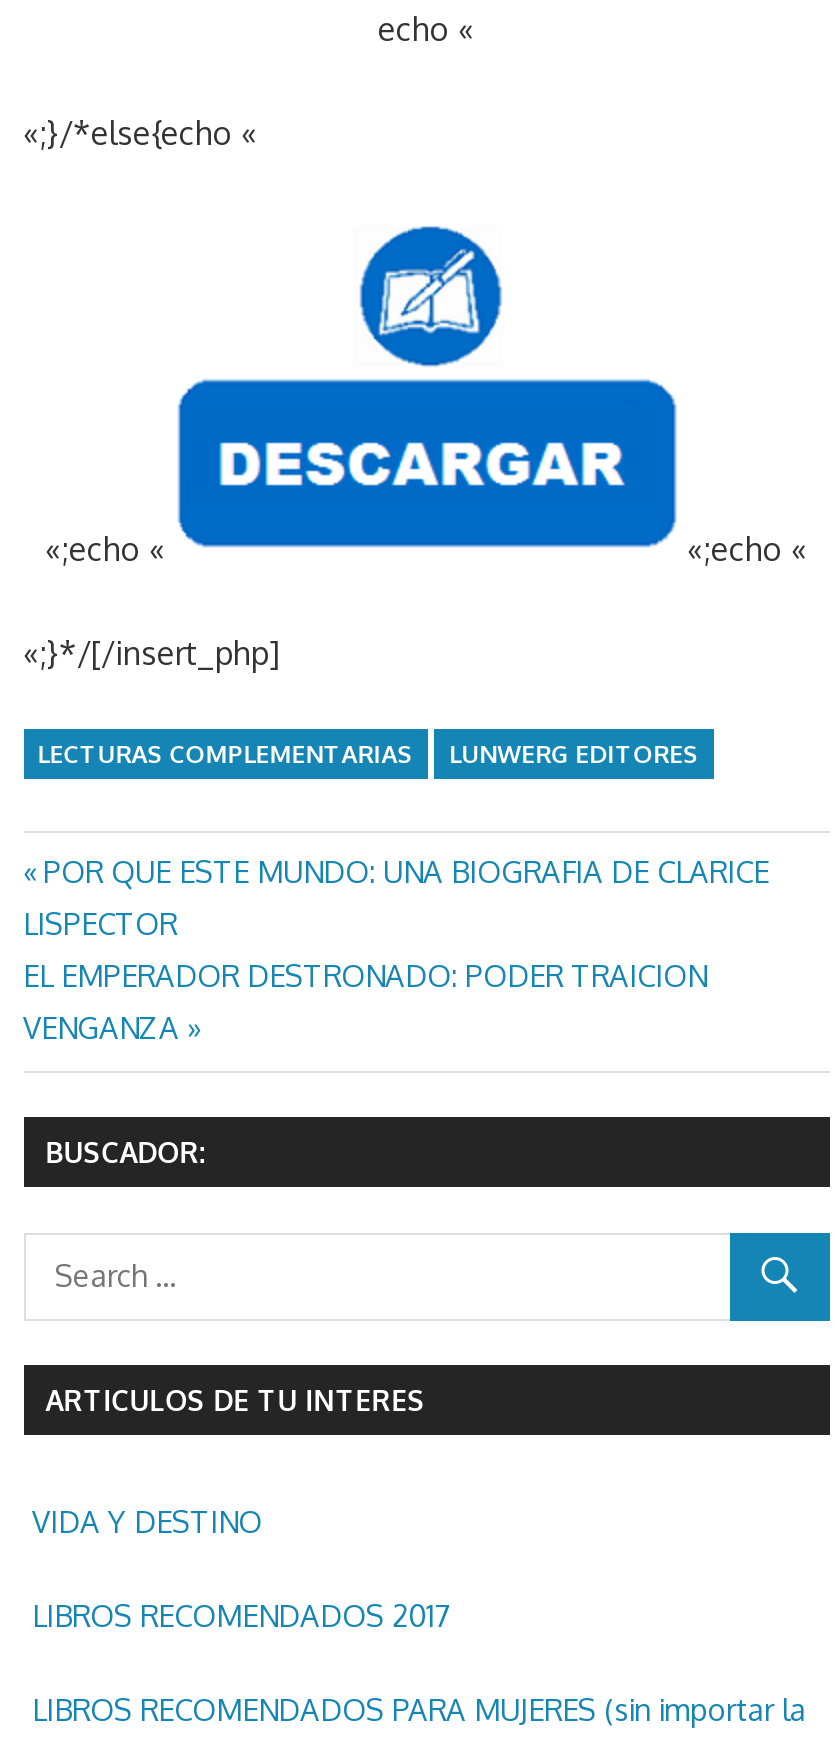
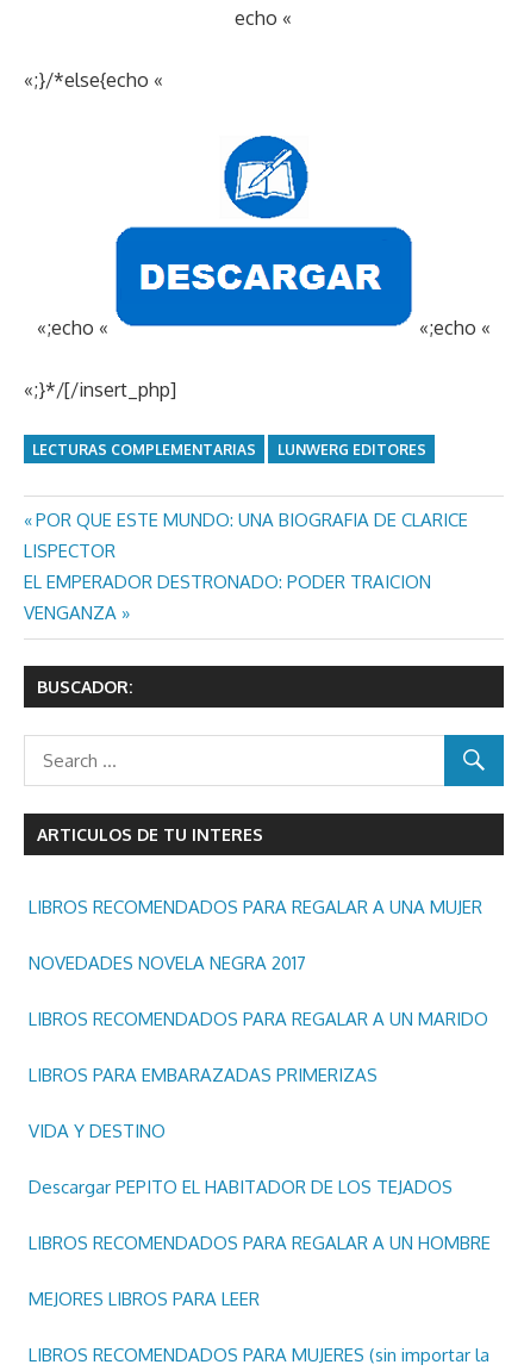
+ LIBROS RECOMENDADOS PARA REGALAR A UNA MUJER
+ NOVEDADES NOVELA NEGRA 2017
+ LIBROS RECOMENDADOS PARA REGALAR A UN MARIDO
+ LIBROS PARA EMBARAZADAS PRIMERIZAS

- LIBROS RECOMENDADOS 2017
+ Descargar PEPITO EL HABITADOR DE LOS TEJADOS
+ LIBROS RECOMENDADOS PARA REGALAR A UN HOMBRE
+ MEJORES LIBROS PARA LEER
